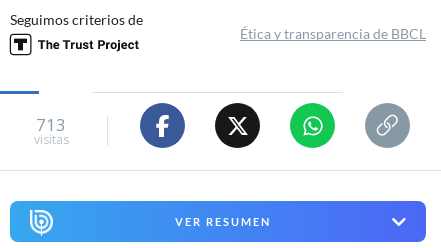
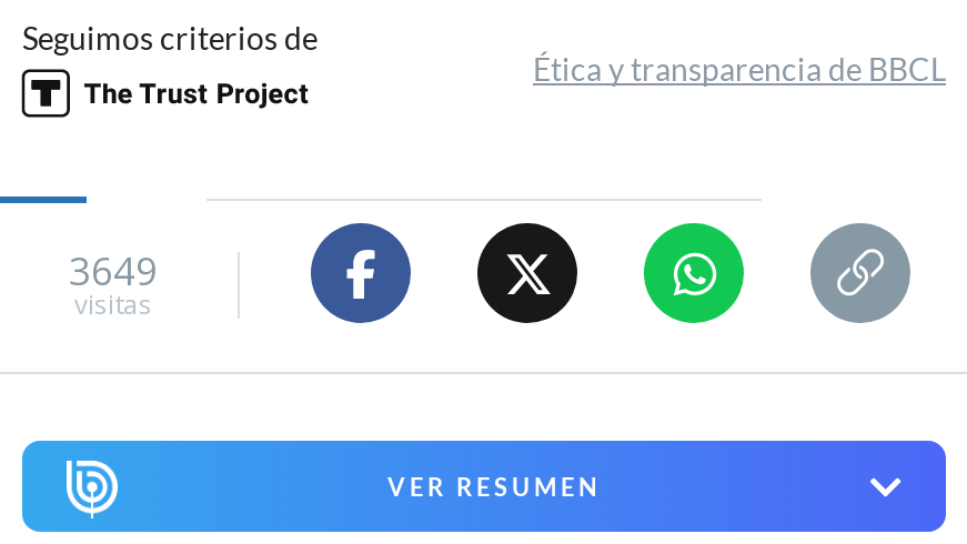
- 713
+ 3649
